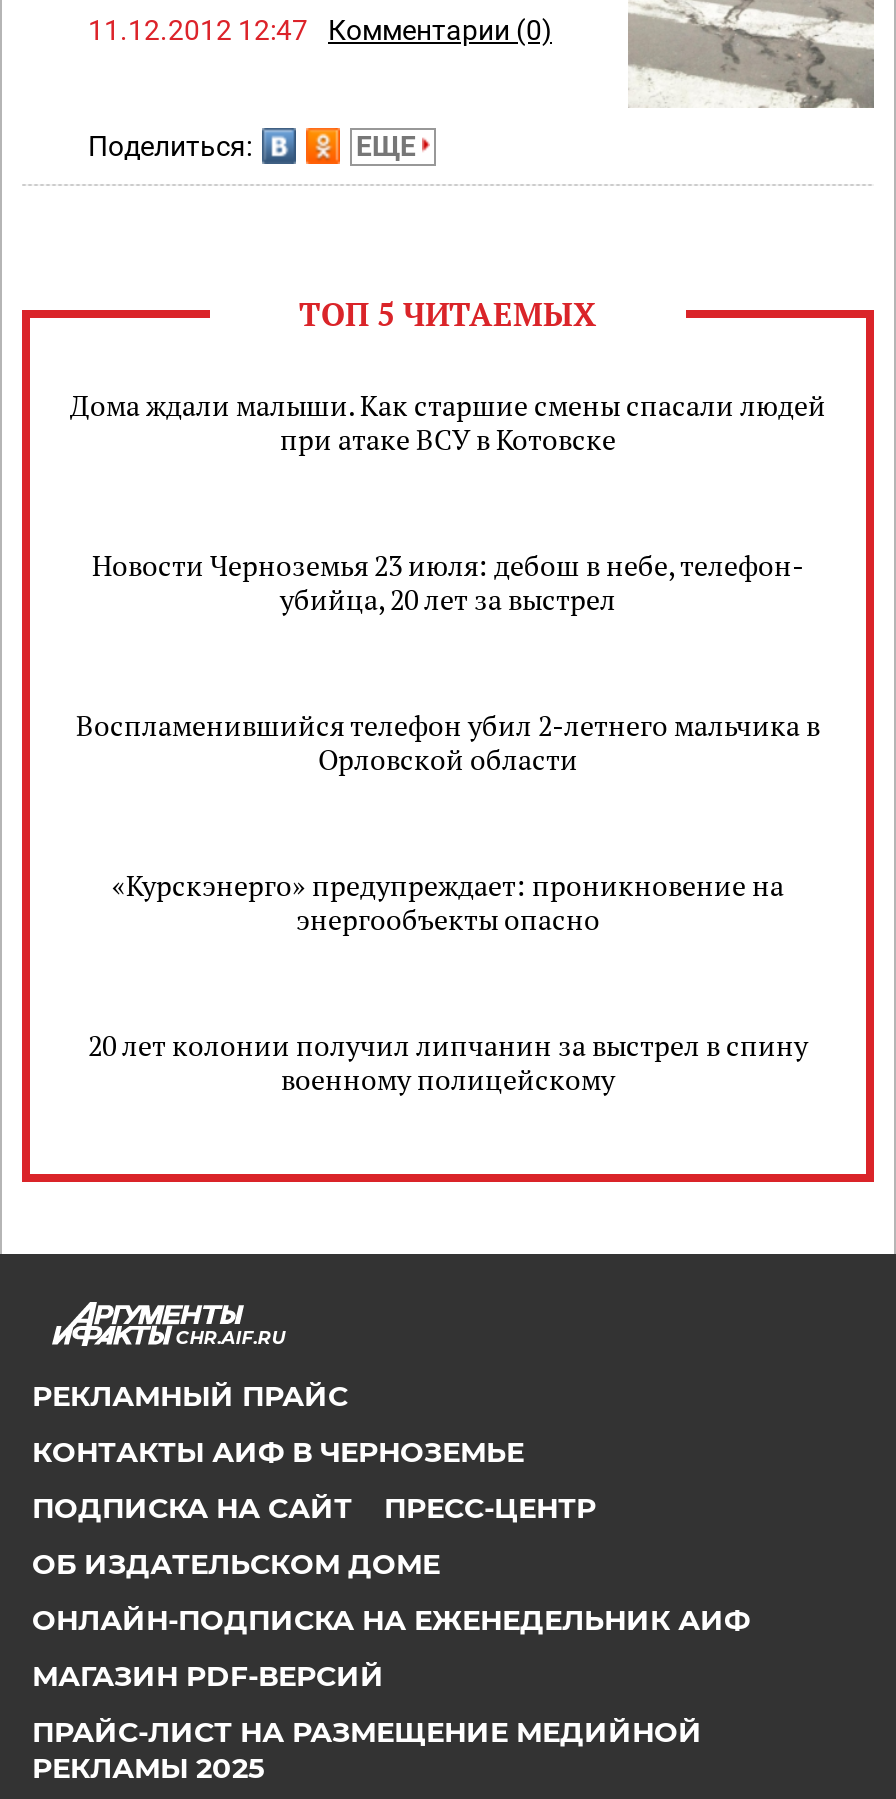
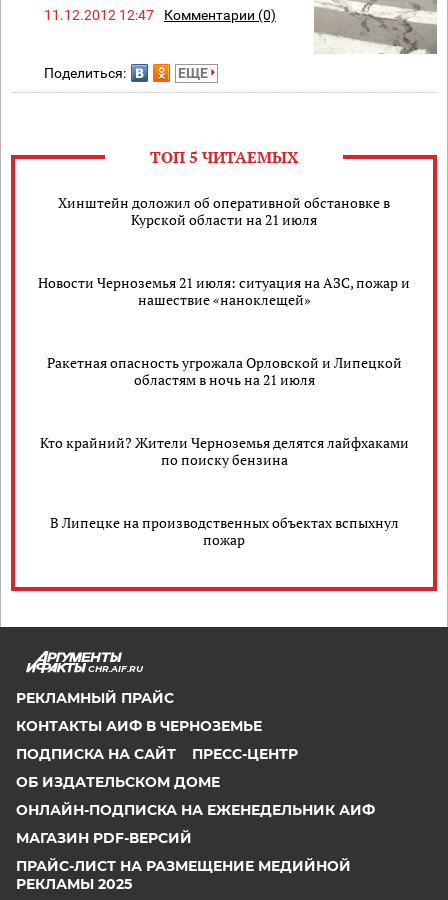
- Дома ждали малыши. Как старшие смены спасали людей
- при атаке ВСУ в Котовске
+ Хинштейн доложил об оперативной обстановке в
+ Курской области на 21 июля

- Новости Черноземья 23 июля: дебош в небе, телефон-
- убийца, 20 лет за выстрел
+ Новости Черноземья 21 июля: ситуация на АЗС, пожар и
+ нашествие «наноклещей»

- Воспламенившийся телефон убил 2-летнего мальчика в
- Орловской области
+ Ракетная опасность угрожала Орловской и Липецкой
+ областям в ночь на 21 июля

- «Курскэнерго» предупреждает: проникновение на
- энергообъекты опасно
+ Кто крайний? Жители Черноземья делятся лайфхаками
+ по поиску бензина

- 20 лет колонии получил липчанин за выстрел в спину
- военному полицейскому
+ В Липецке на производственных объектах вспыхнул
+ пожар
